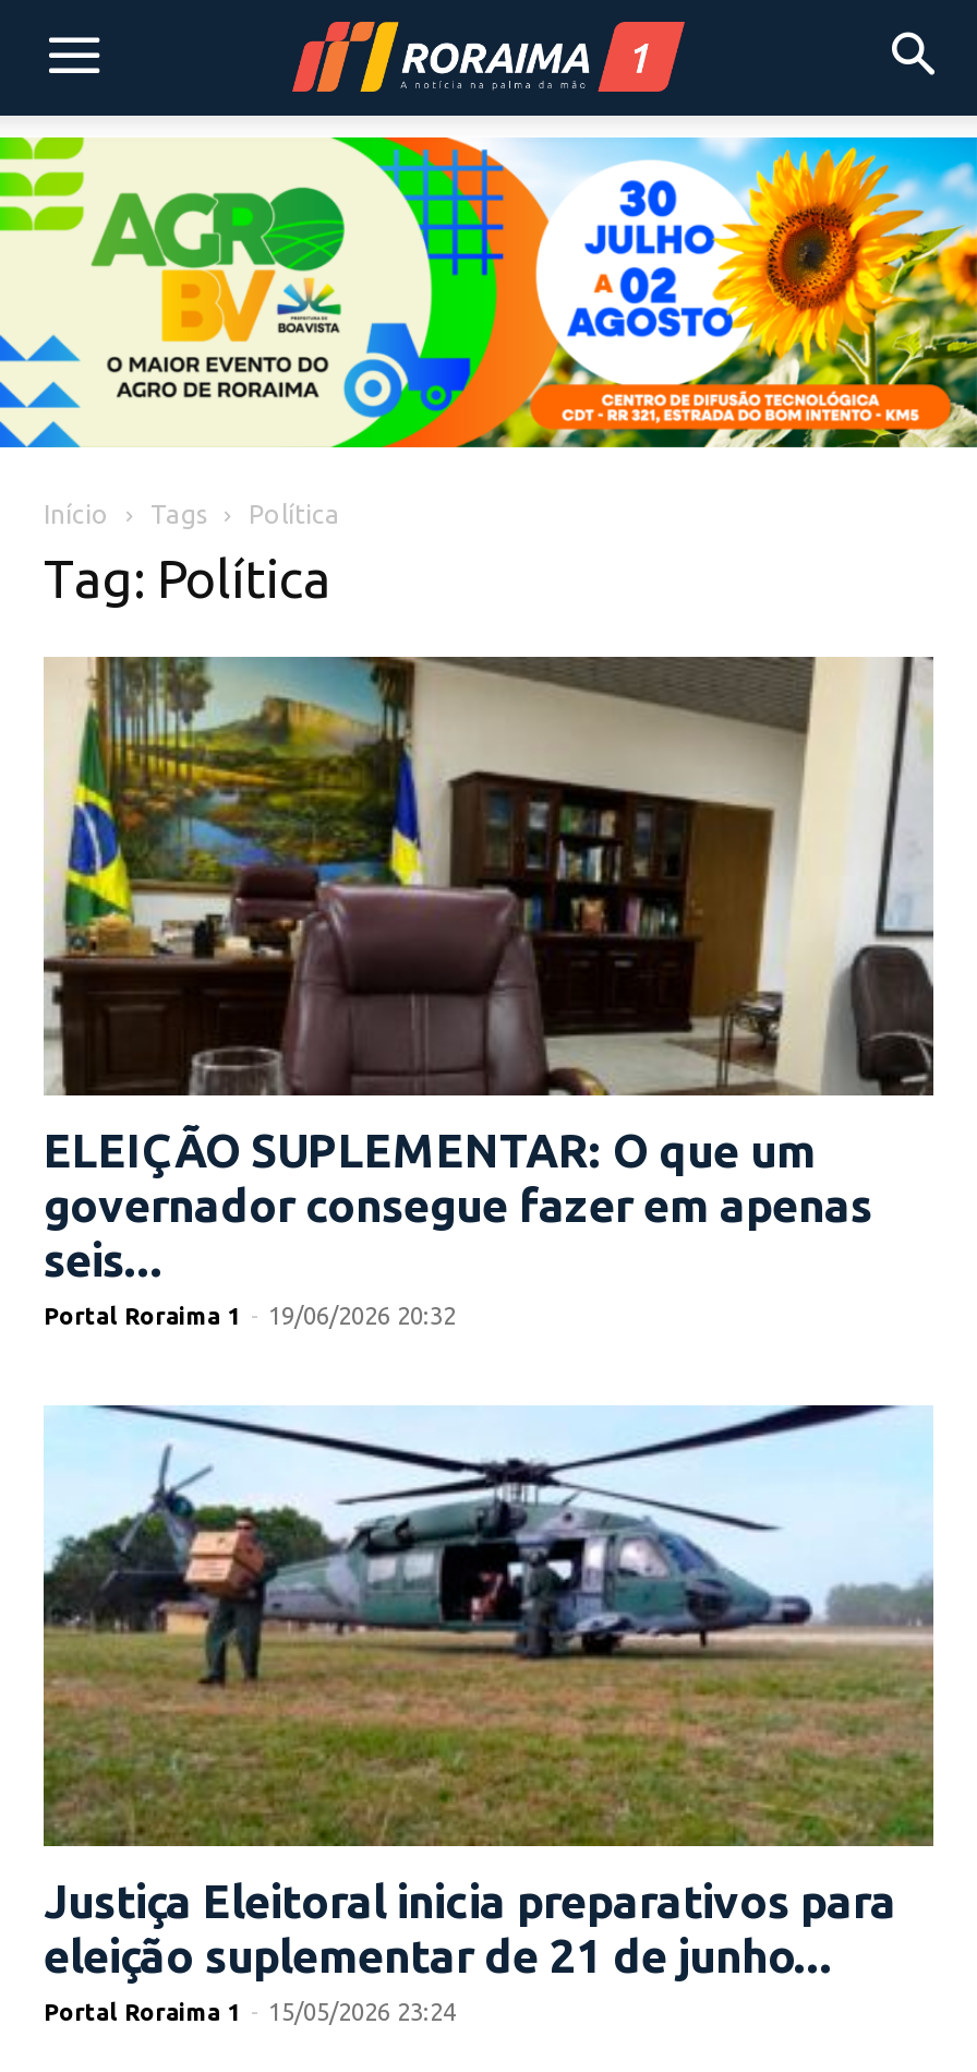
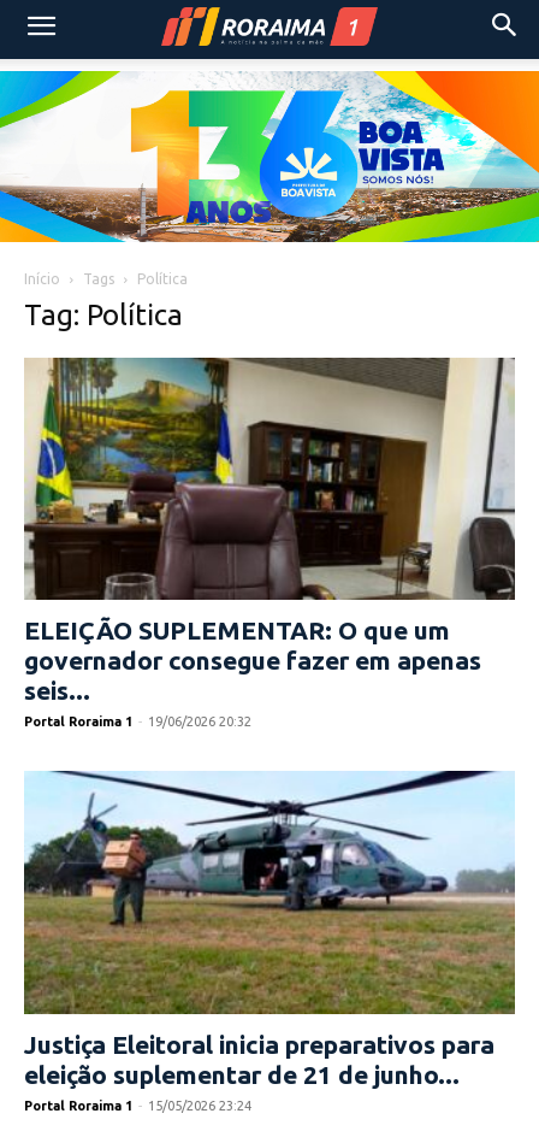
- [image]
+ [image]
